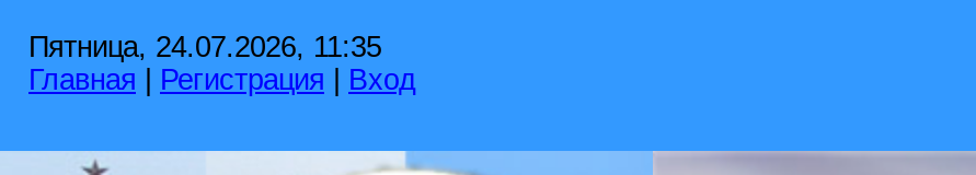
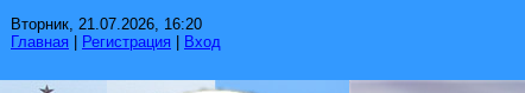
- Пятница, 24.07.2026, 11:35
+ Вторник, 21.07.2026, 16:20
